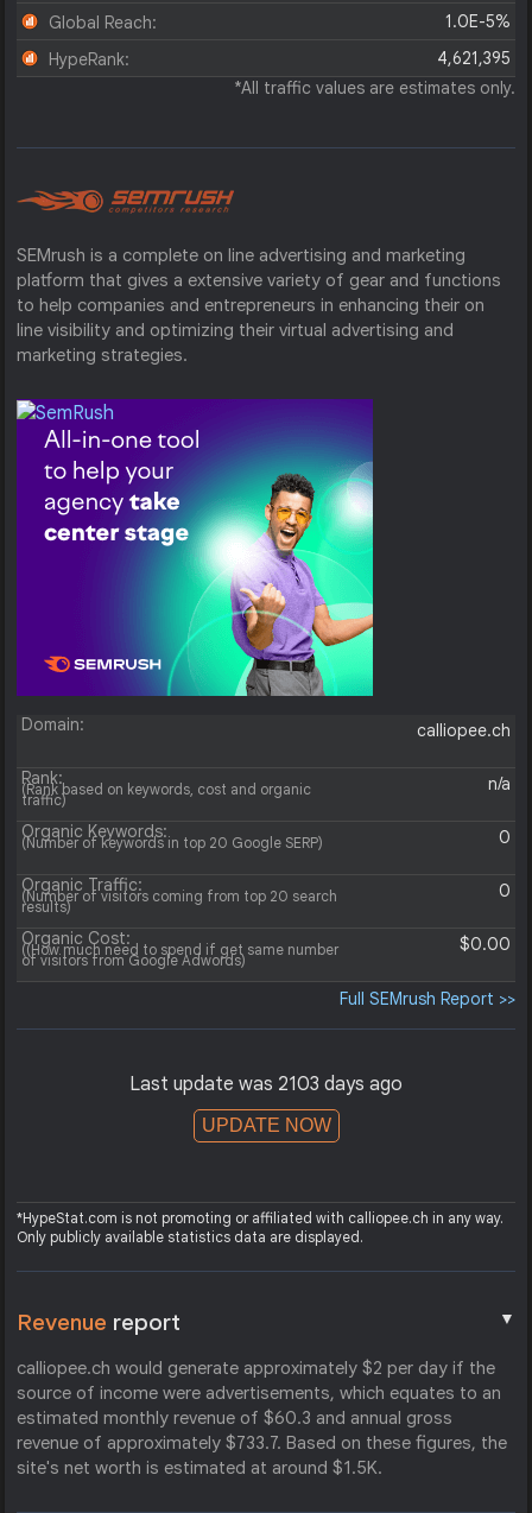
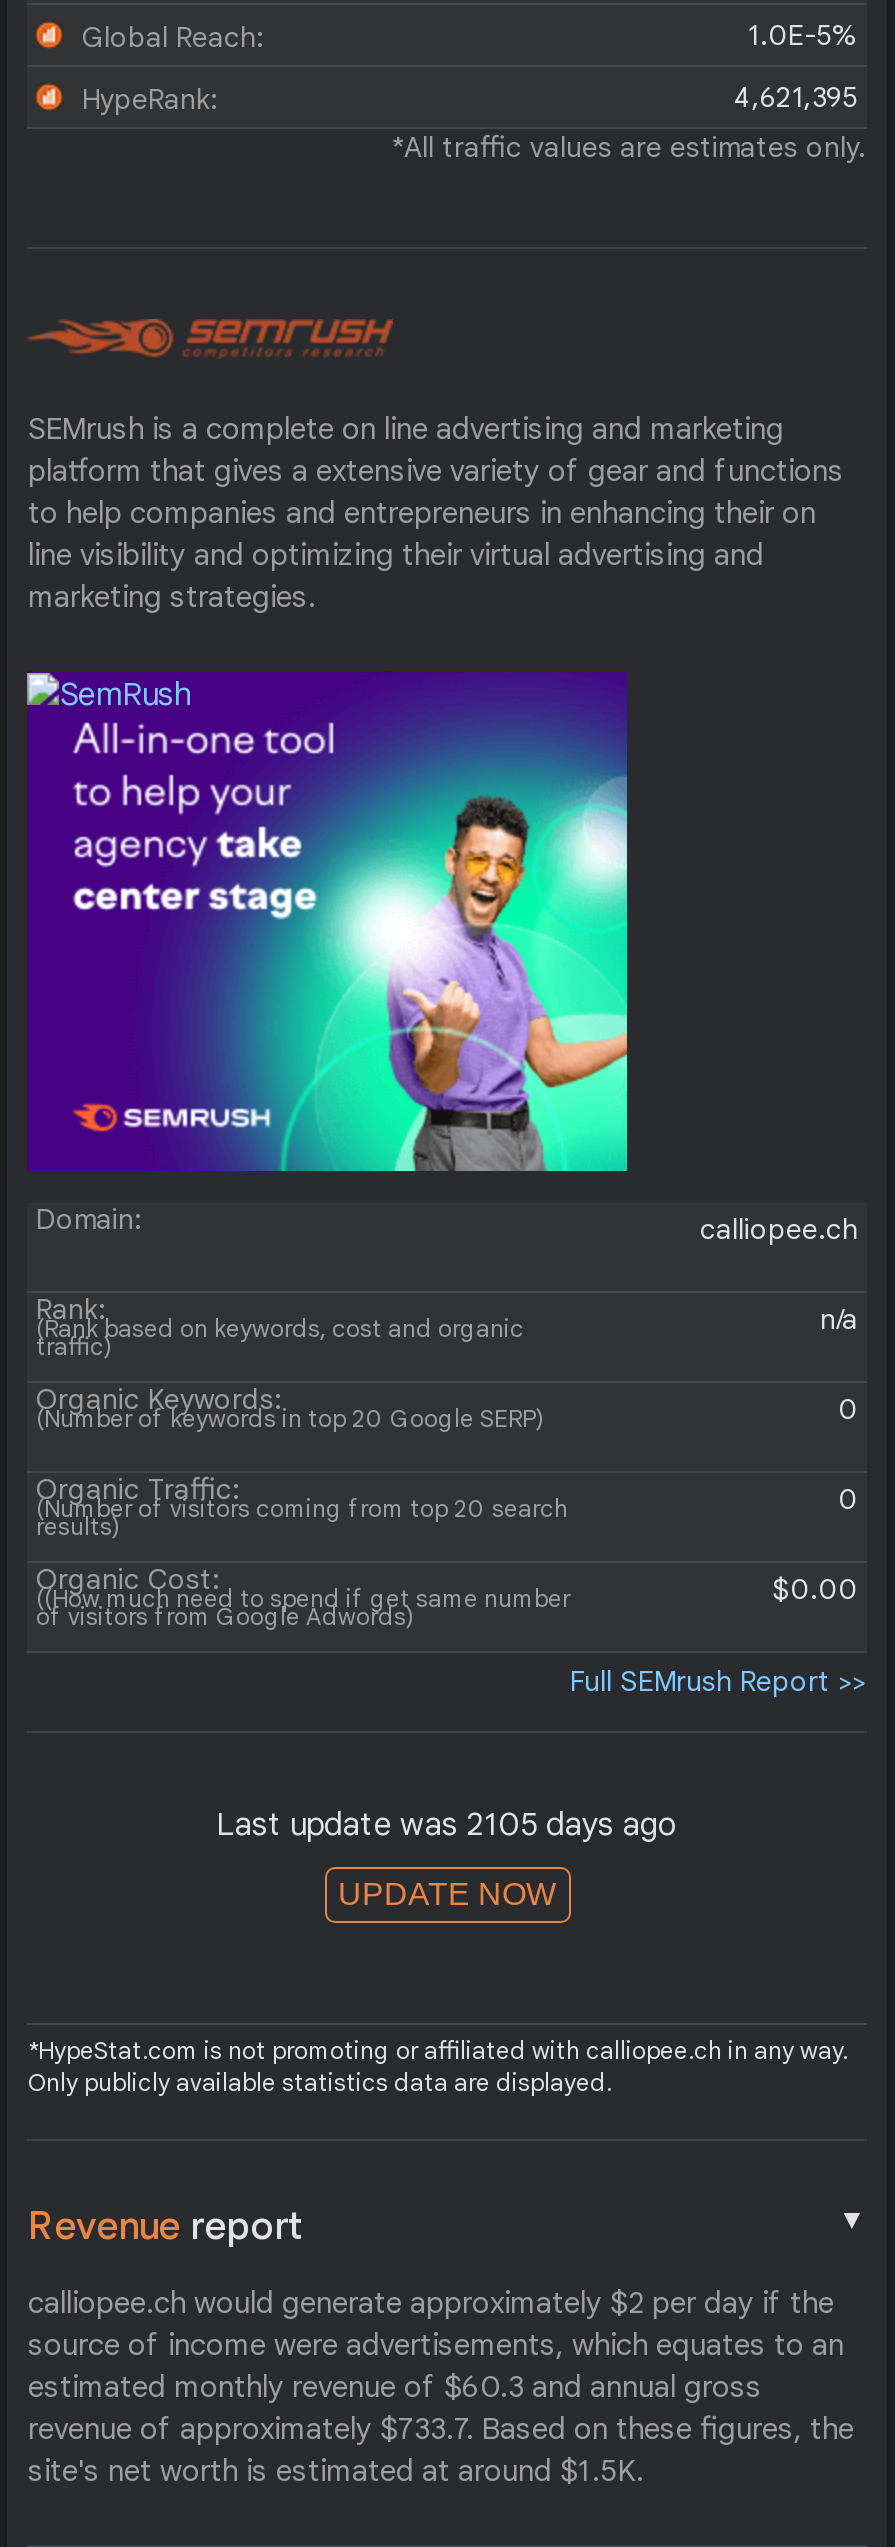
- Last update was 2103 days ago
+ Last update was 2105 days ago
